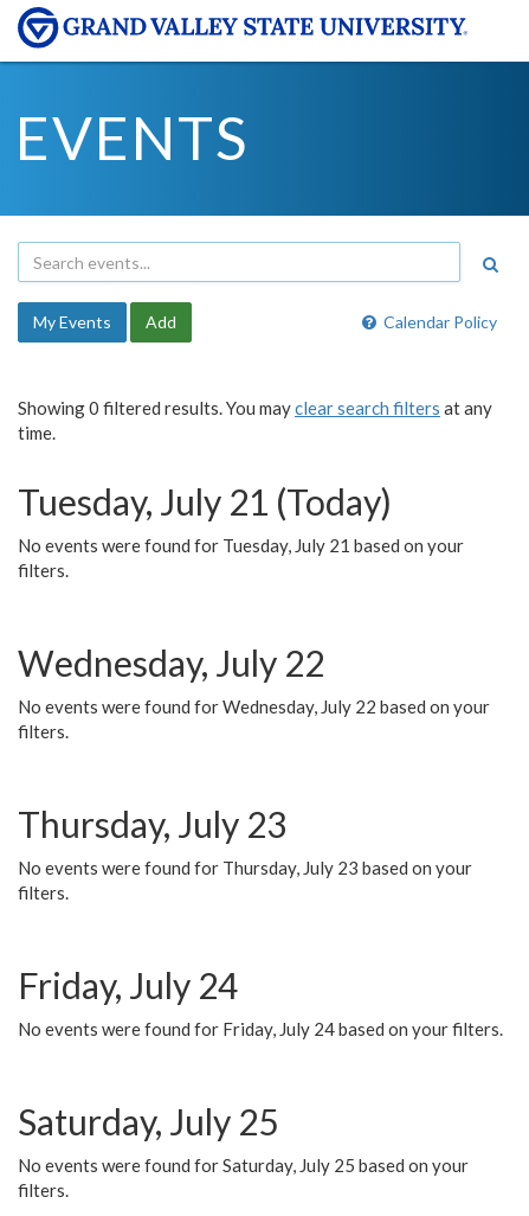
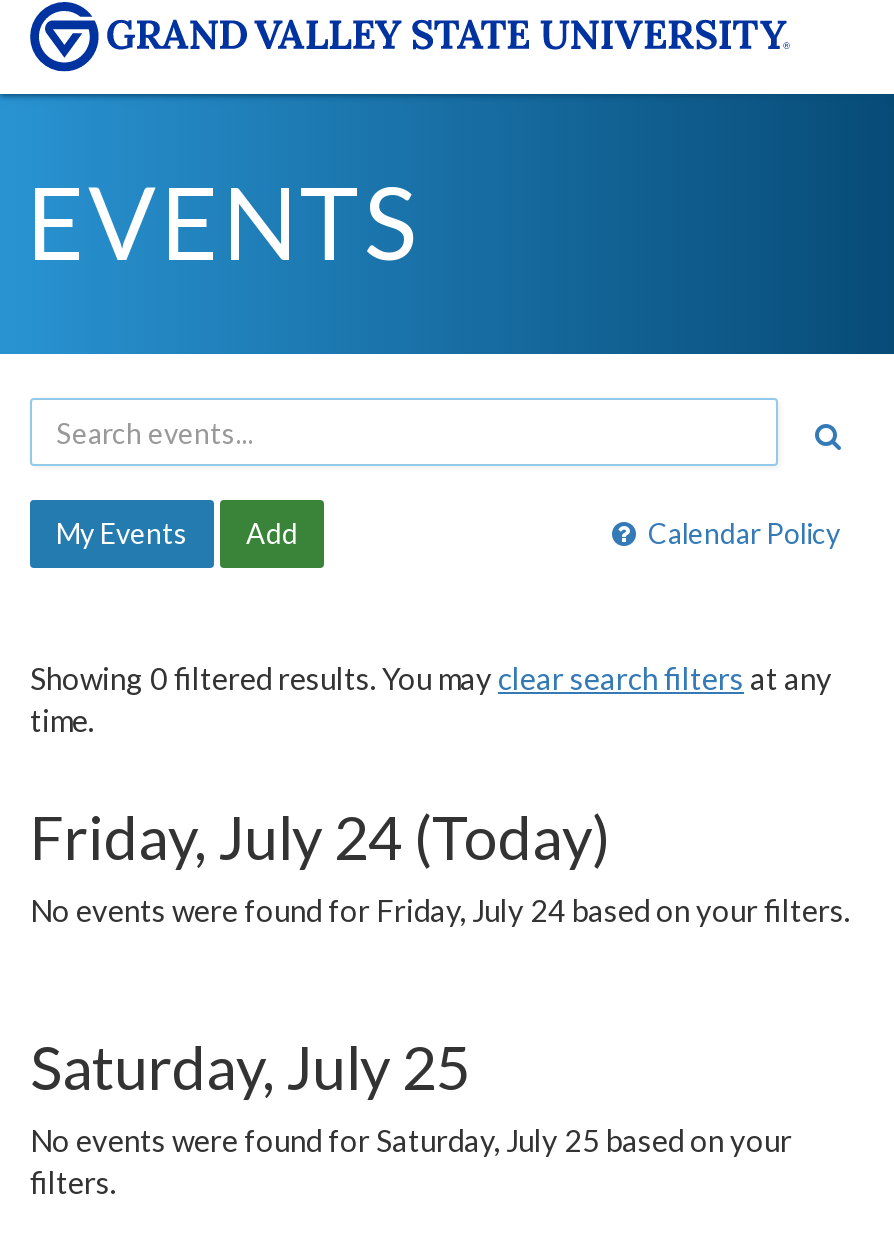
- Tuesday, July 21 (Today)
- No events were found for Tuesday, July 21 based on your
- filters.
- Wednesday, July 22
- No events were found for Wednesday, July 22 based on your
- filters.
- Thursday, July 23
- No events were found for Thursday, July 23 based on your
- filters.
- Friday, July 24
+ Friday, July 24 (Today)
